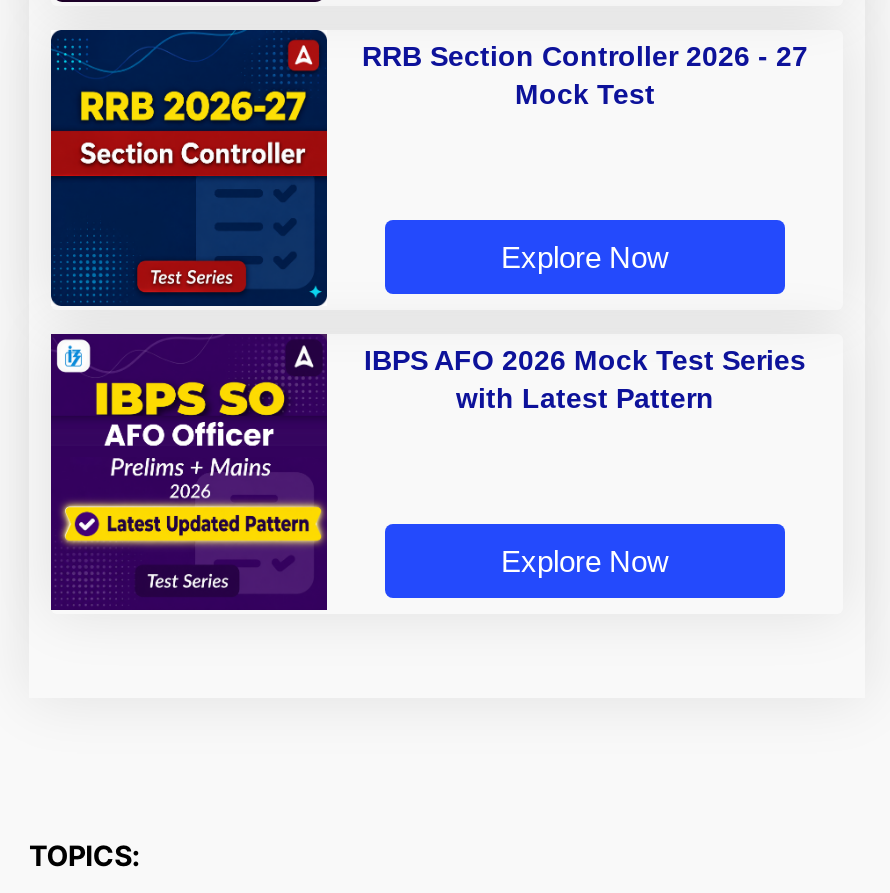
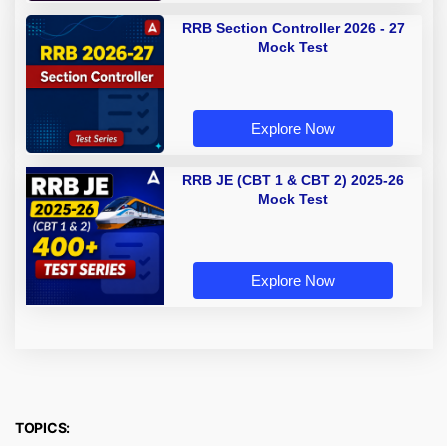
- [image]
- IBPS AFO 2026 Mock Test Series
- with Latest Pattern
+ [image]
+ RRB JE (CBT 1 & CBT 2) 2025-26
+ Mock Test
